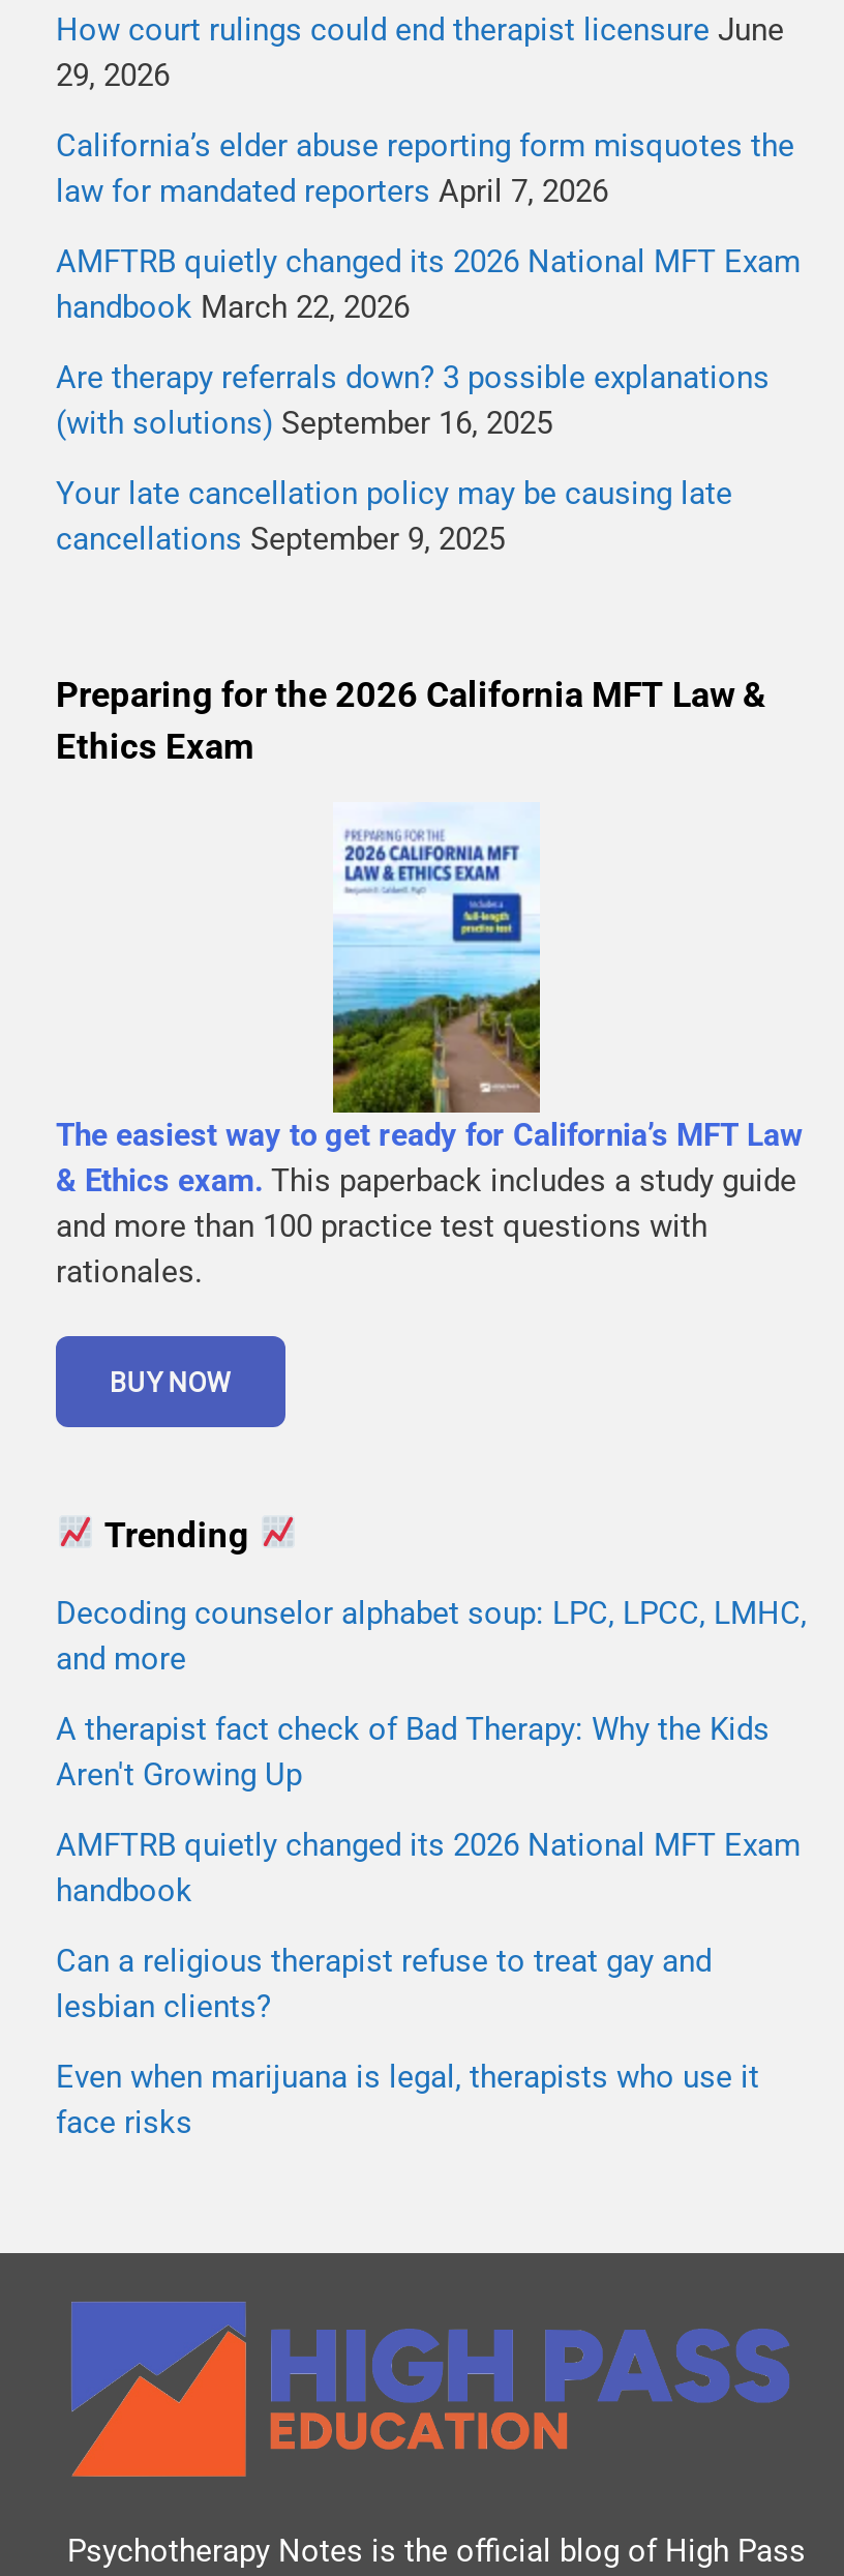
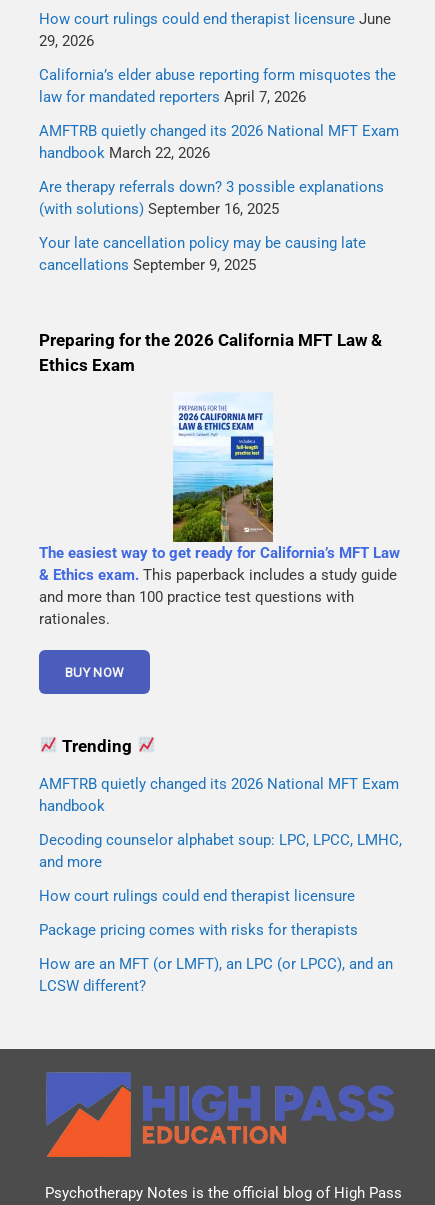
moved down: Decoding counselor alphabet soup: LPC, LPCC, LMHC, | and more

- A therapist fact check of Bad Therapy: Why the Kids
- Aren't Growing Up

moved up: AMFTRB quietly changed its 2026 National MFT Exam | handbook

- Can a religious therapist refuse to treat gay and
- lesbian clients?
- Even when marijuana is legal, therapists who use it
- face risks
+ How court rulings could end therapist licensure
+ Package pricing comes with risks for therapists
+ How are an MFT (or LMFT), an LPC (or LPCC), and an
+ LCSW different?
